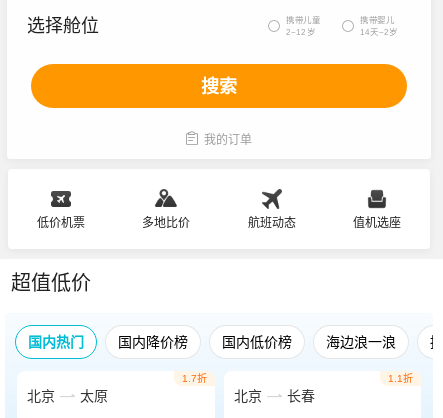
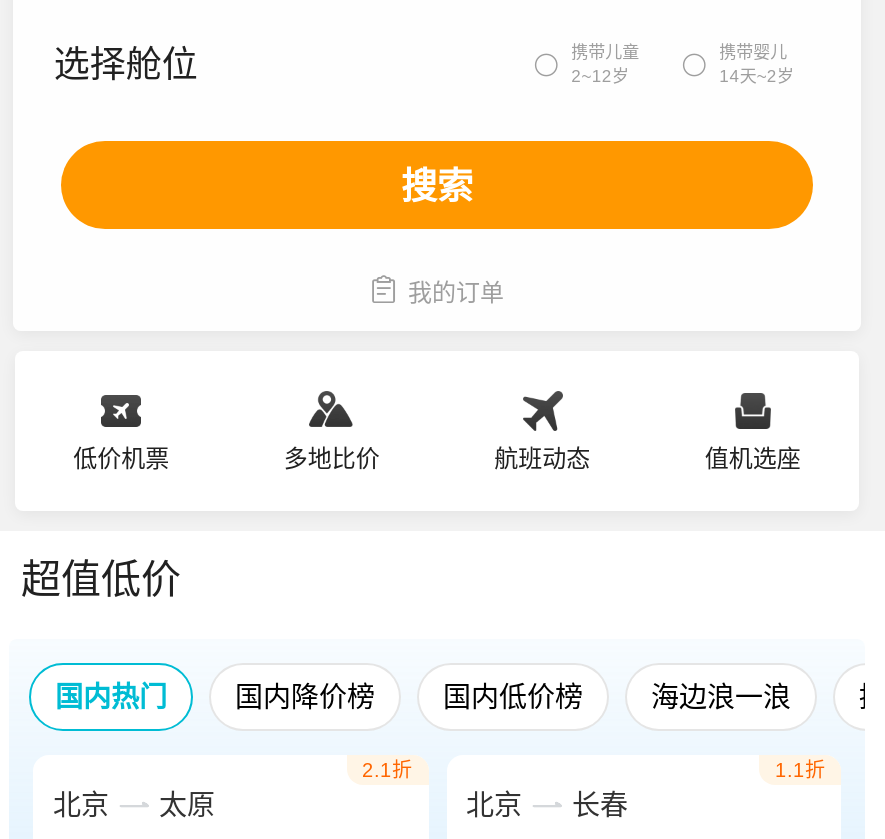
- 1.7折
+ 2.1折
